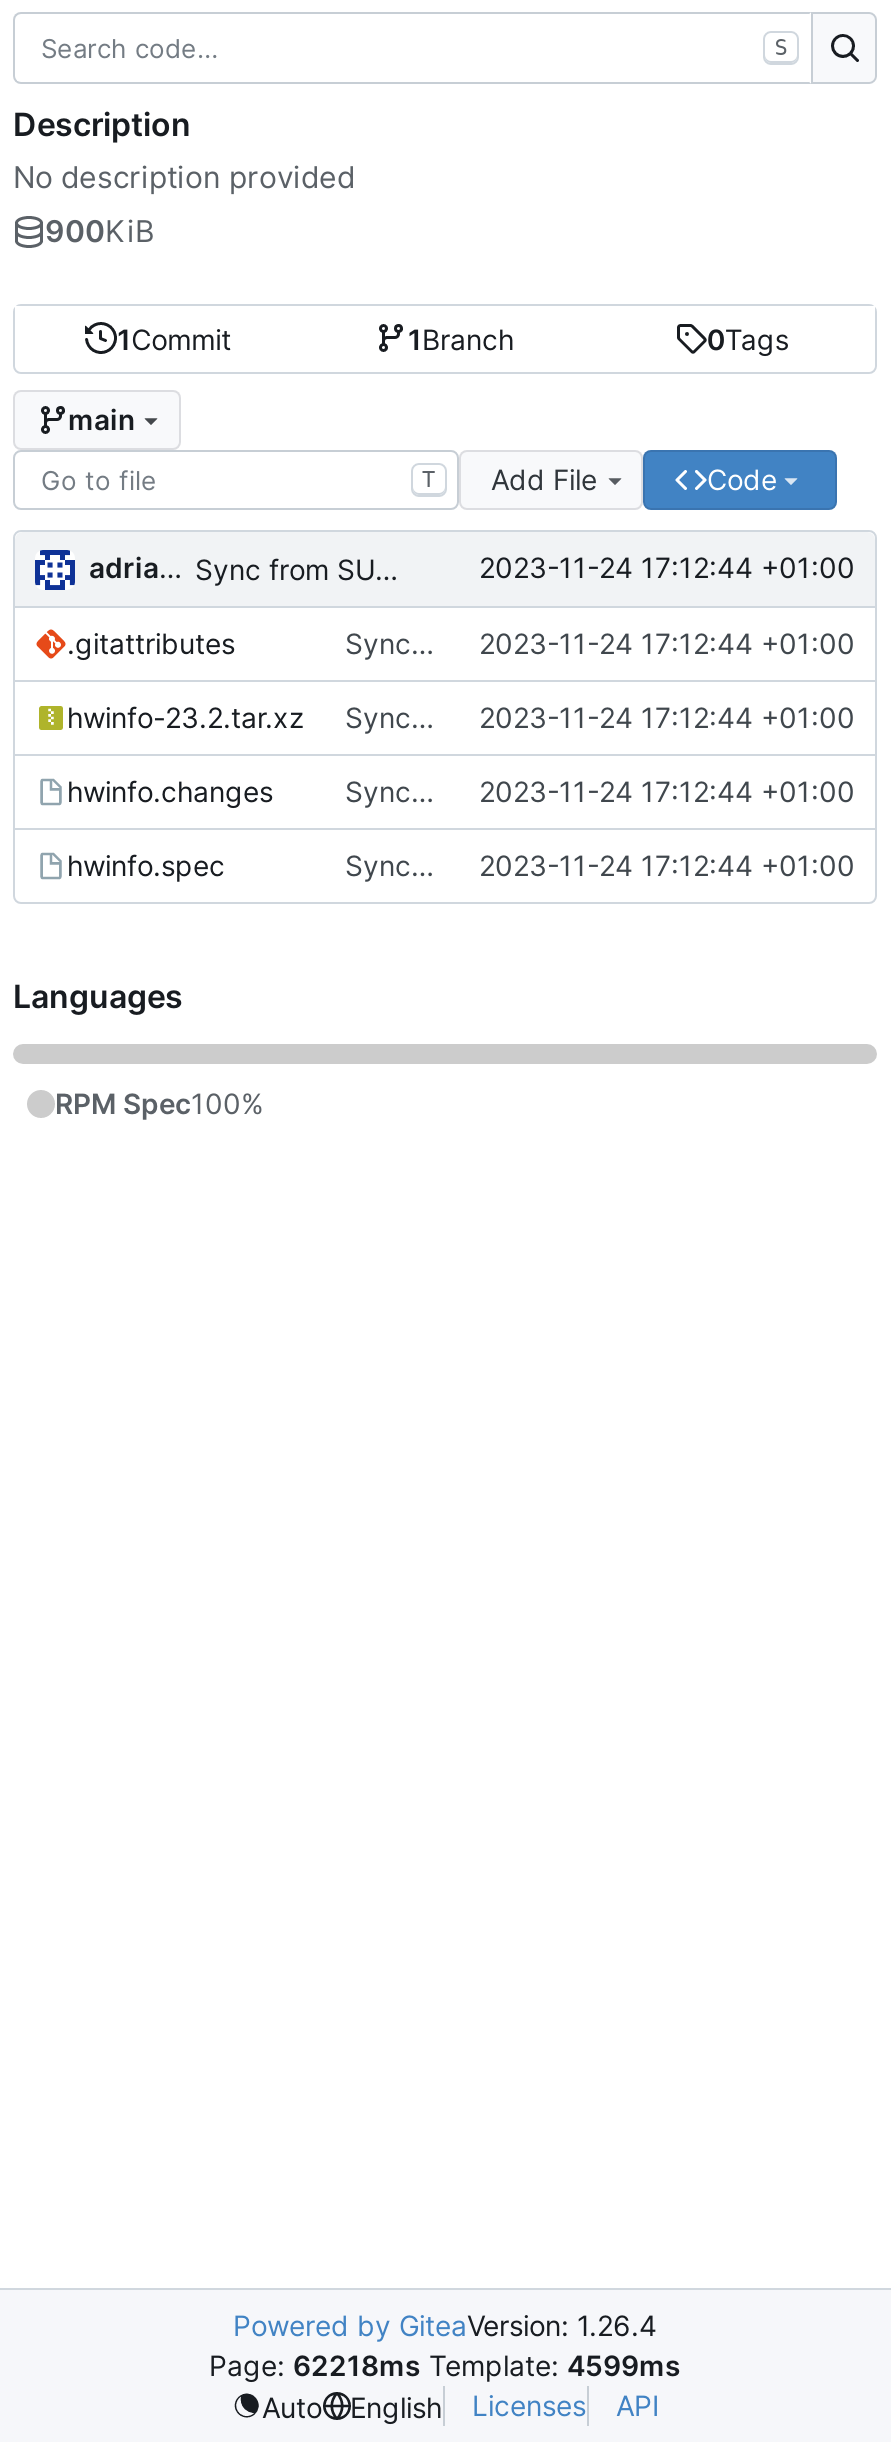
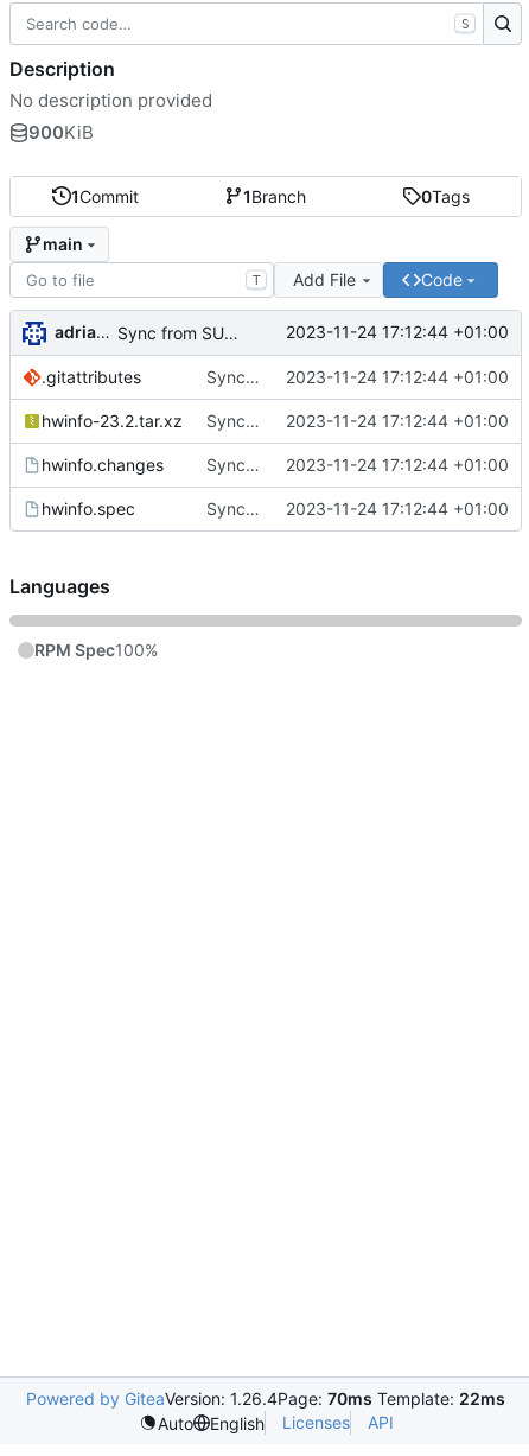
- Powered by GiteaVersion: 1.26.4
- Page: 62218ms Template: 4599ms
+ Powered by GiteaVersion: 1.26.4Page: 70ms Template: 22ms
